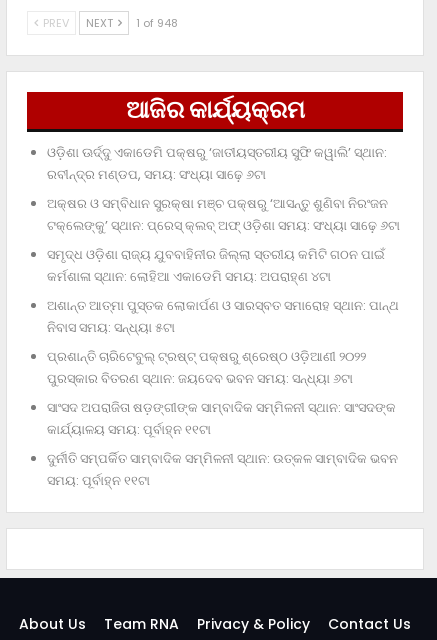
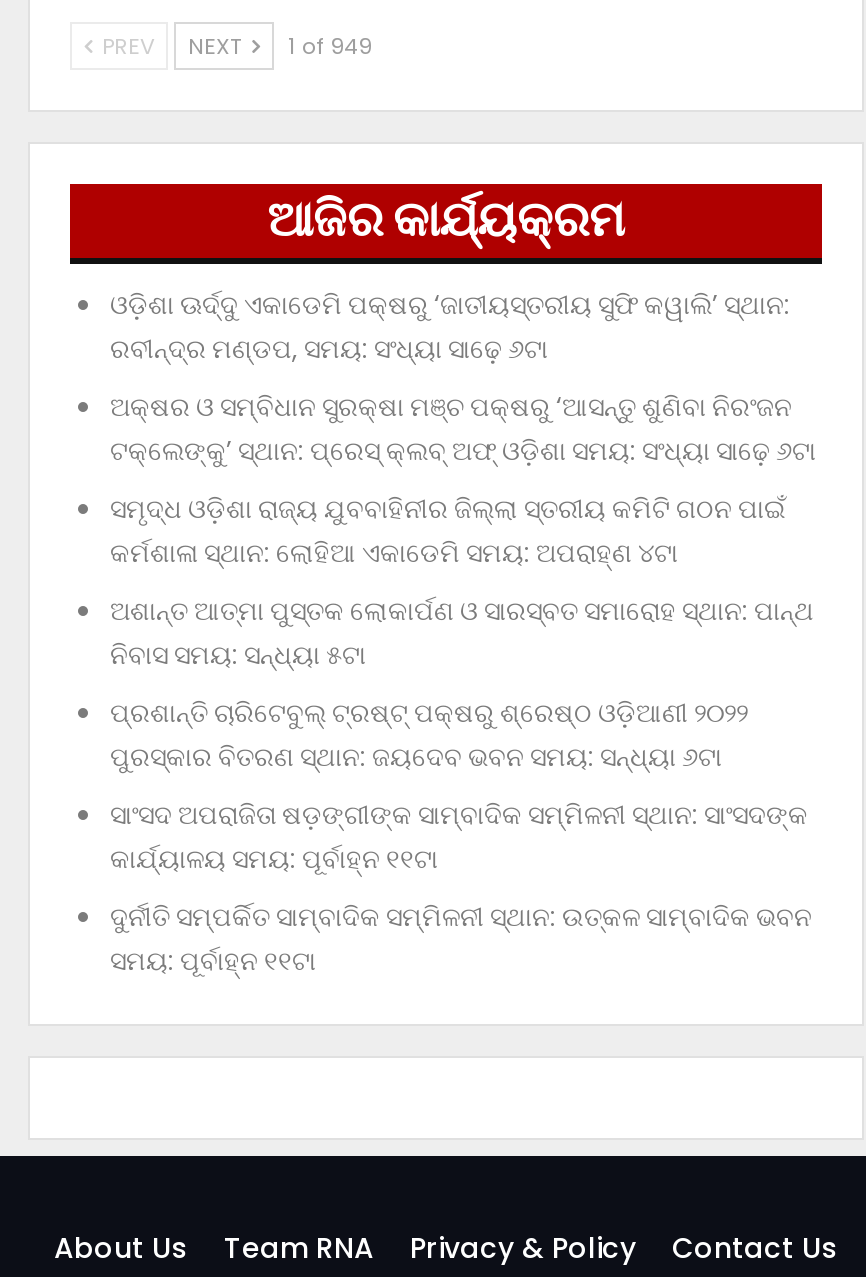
- PREV NEXT 1 of 948
+ PREV NEXT 1 of 949
